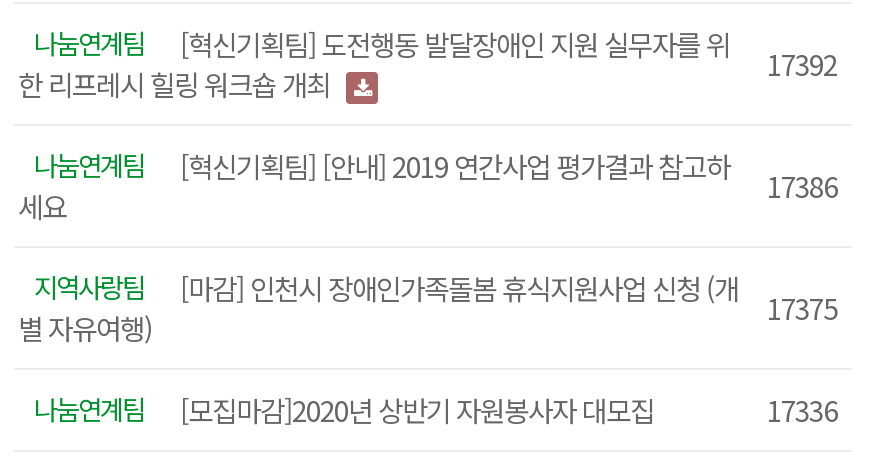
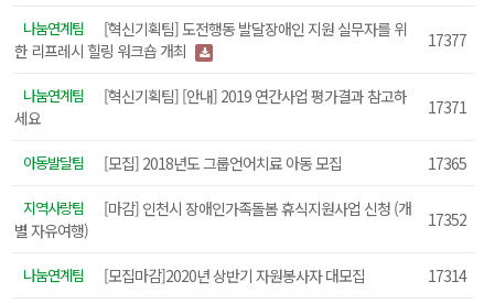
- 나눔연계팀 [혁신기획팀] 도전행동 발달장애인 지원 실무자를 위 17392
+ 나눔연계팀 [혁신기획팀] 도전행동 발달장애인 지원 실무자를 위 17377

- 17386
+ 17371
+ 아동발달팀
+ [모집] 2018년도 그룹언어치료 아동 모집
+ 17365

- 지역사랑팀 [마감] 인천시 장애인가족돌봄 휴식지원사업 신청 (개 17375
+ 지역사랑팀 [마감] 인천시 장애인가족돌봄 휴식지원사업 신청 (개 17352

- 17336
+ 17314
